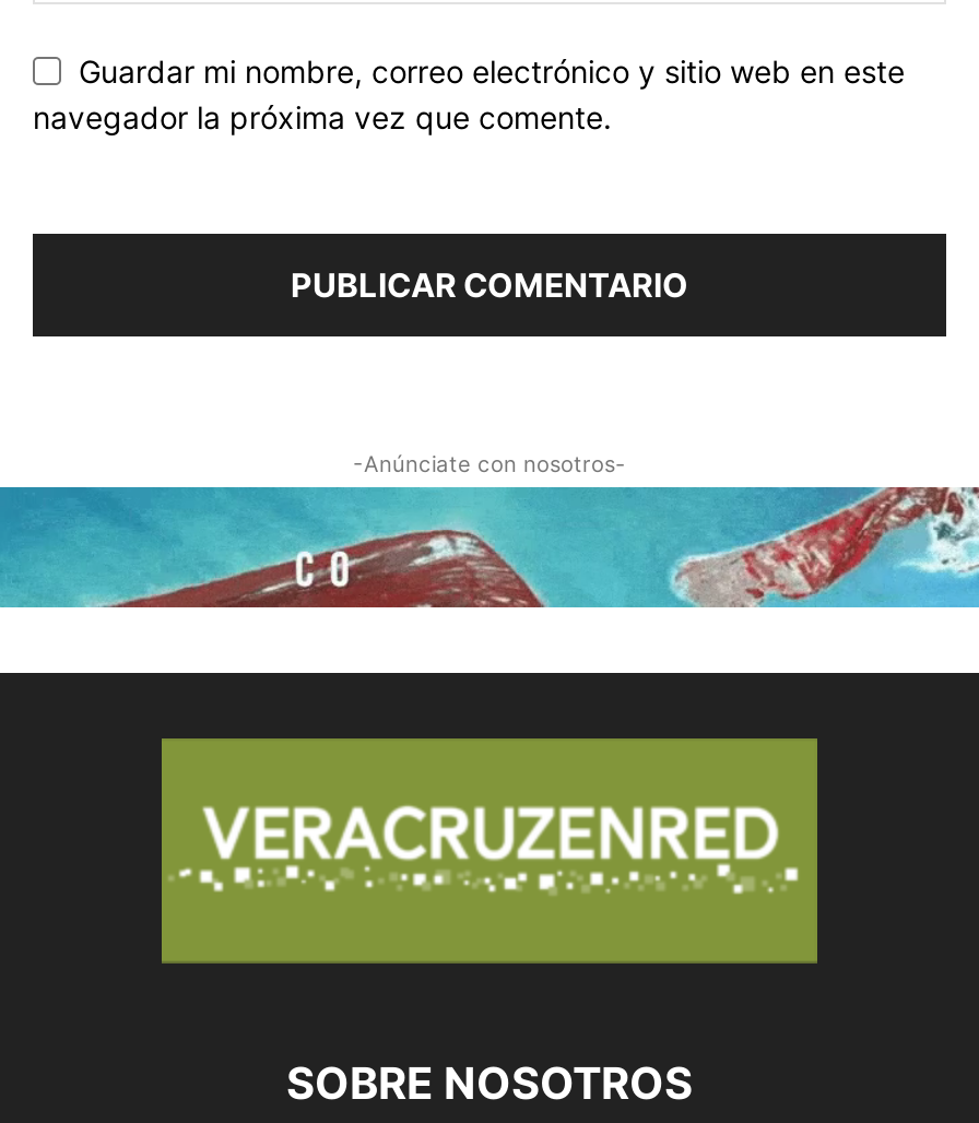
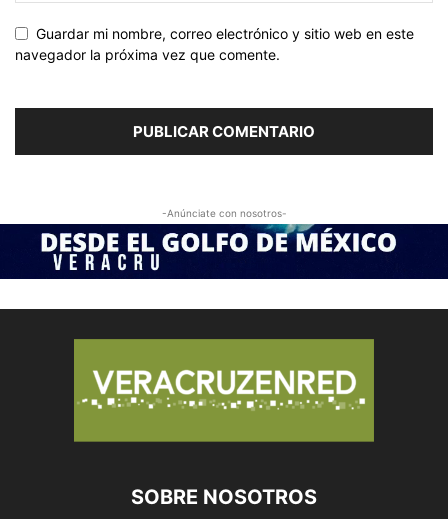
- [image]
+ [image]
